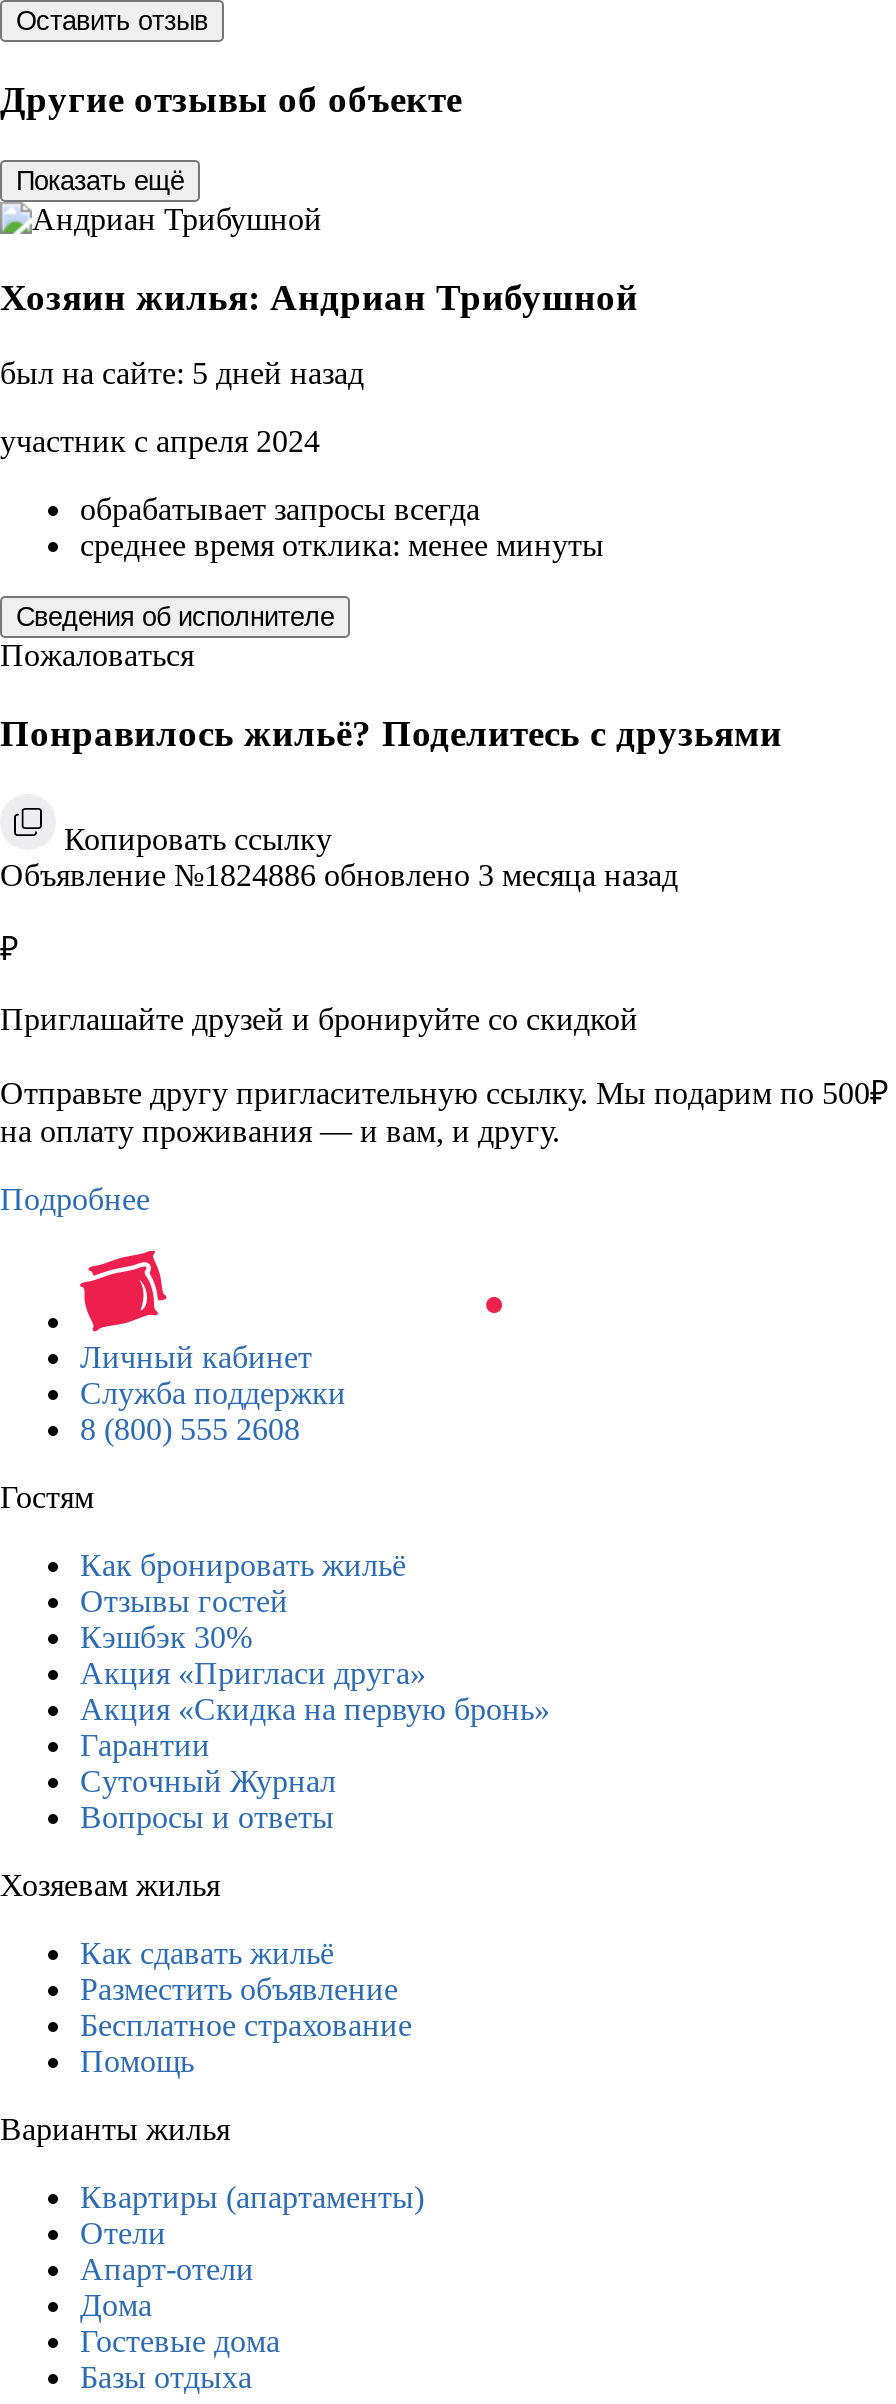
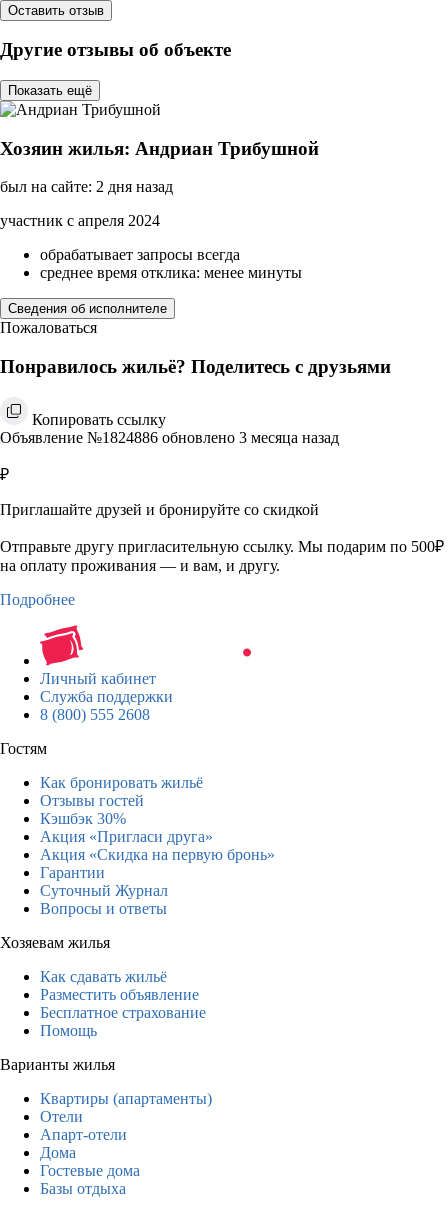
- был на сайте: 5 дней назад
+ был на сайте: 2 дня назад
